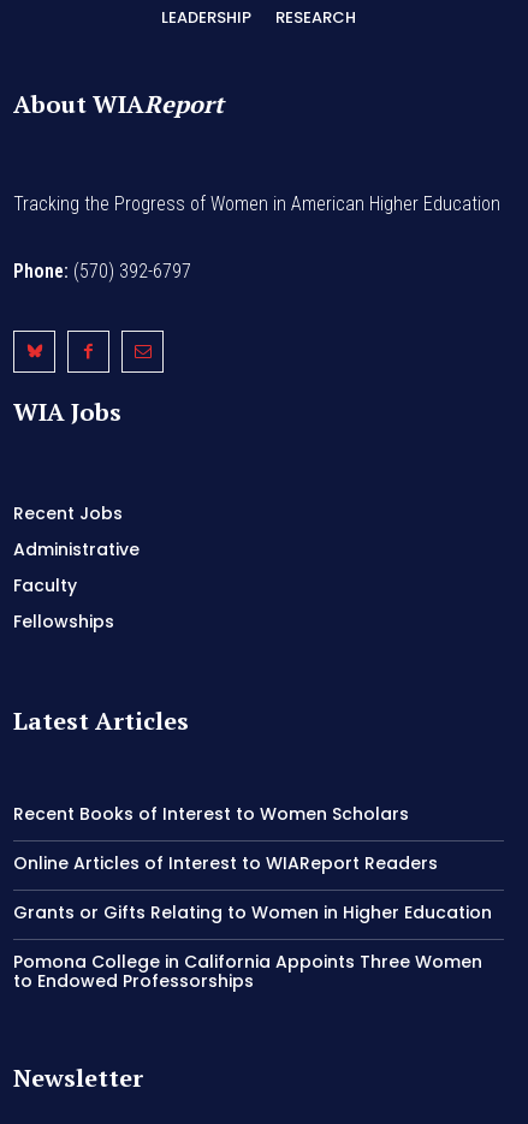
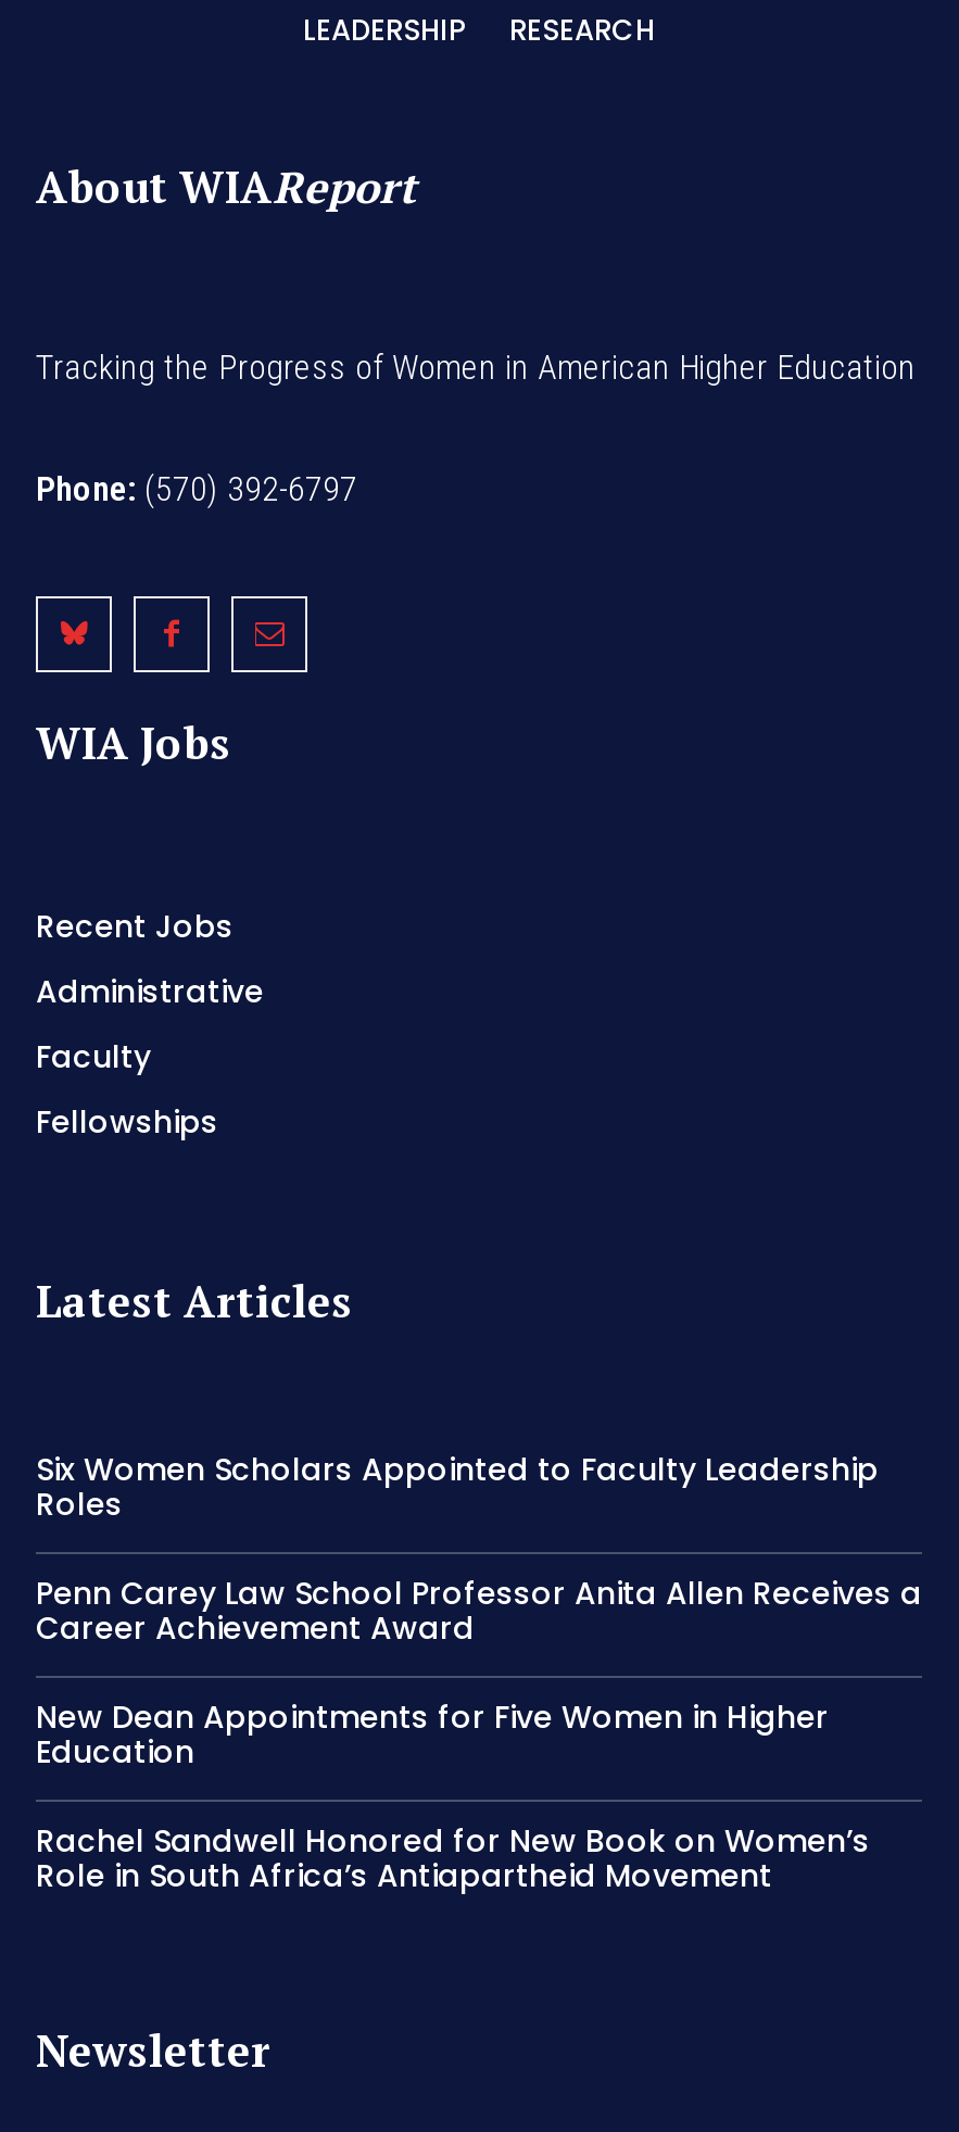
- Recent Books of Interest to Women Scholars
+ Six Women Scholars Appointed to Faculty Leadership
+ Roles

- Online Articles of Interest to WIAReport Readers
+ Penn Carey Law School Professor Anita Allen Receives a
+ Career Achievement Award

- Grants or Gifts Relating to Women in Higher Education
+ New Dean Appointments for Five Women in Higher
+ Education

- Pomona College in California Appoints Three Women
- to Endowed Professorships
+ Rachel Sandwell Honored for New Book on Women’s
+ Role in South Africa’s Antiapartheid Movement
